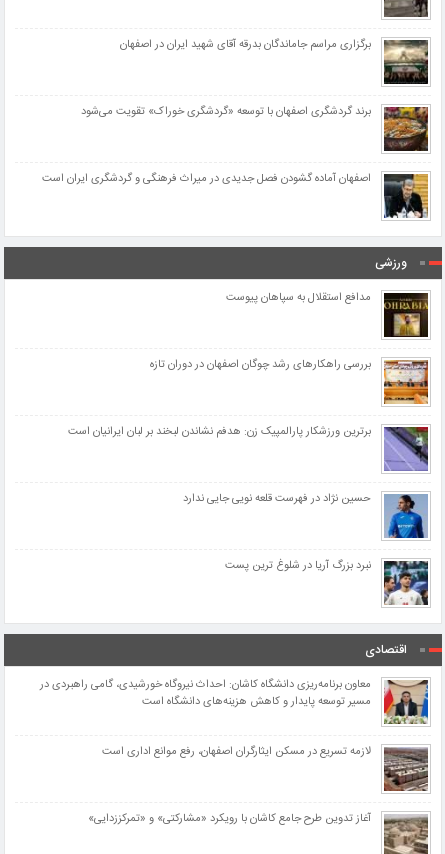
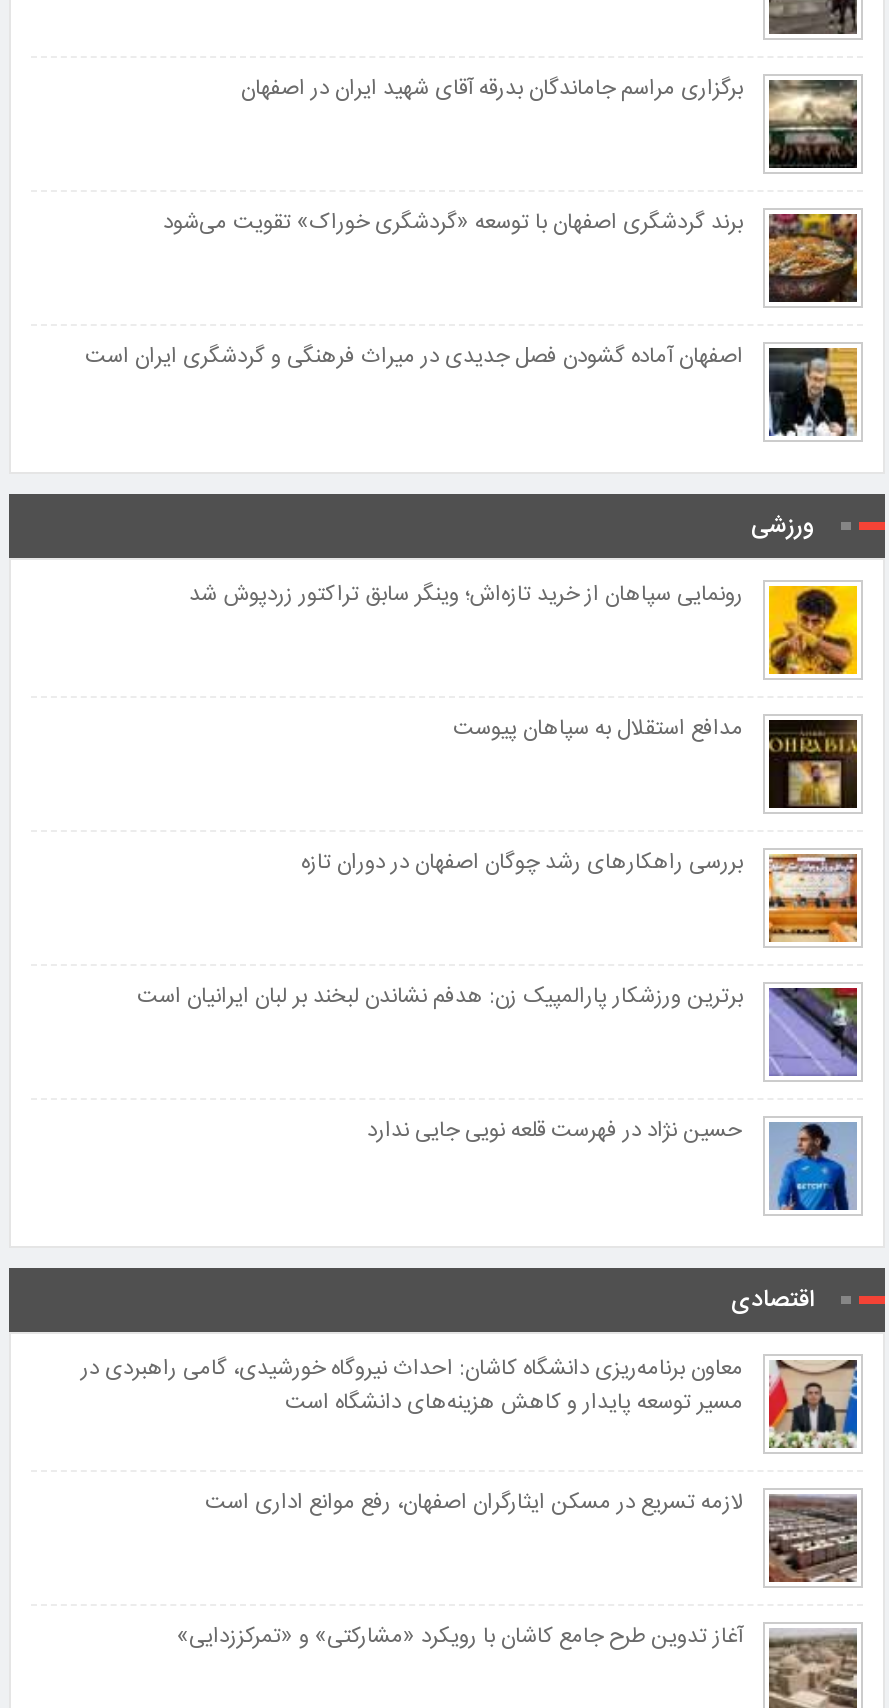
+ [image]
+ رونمایی سپاهان از خرید تازه‌اش؛ وینگر سابق تراکتور زردپوش شد

moved down: [image] | مدافع استقلال به سپاهان پیوست | بررسی راهکارهای رشد چوگان اصفهان در دوران تازه | برترین ورزشکار پارالمپیک زن: هدفم نشاندن لبخند بر لبان ایرانیان است | حسین نژاد در فهرست قلعه نویی جایی ندارد

moved down: [image]

- [image]
- نبرد بزرگ آریا در شلوغ ترین پست
